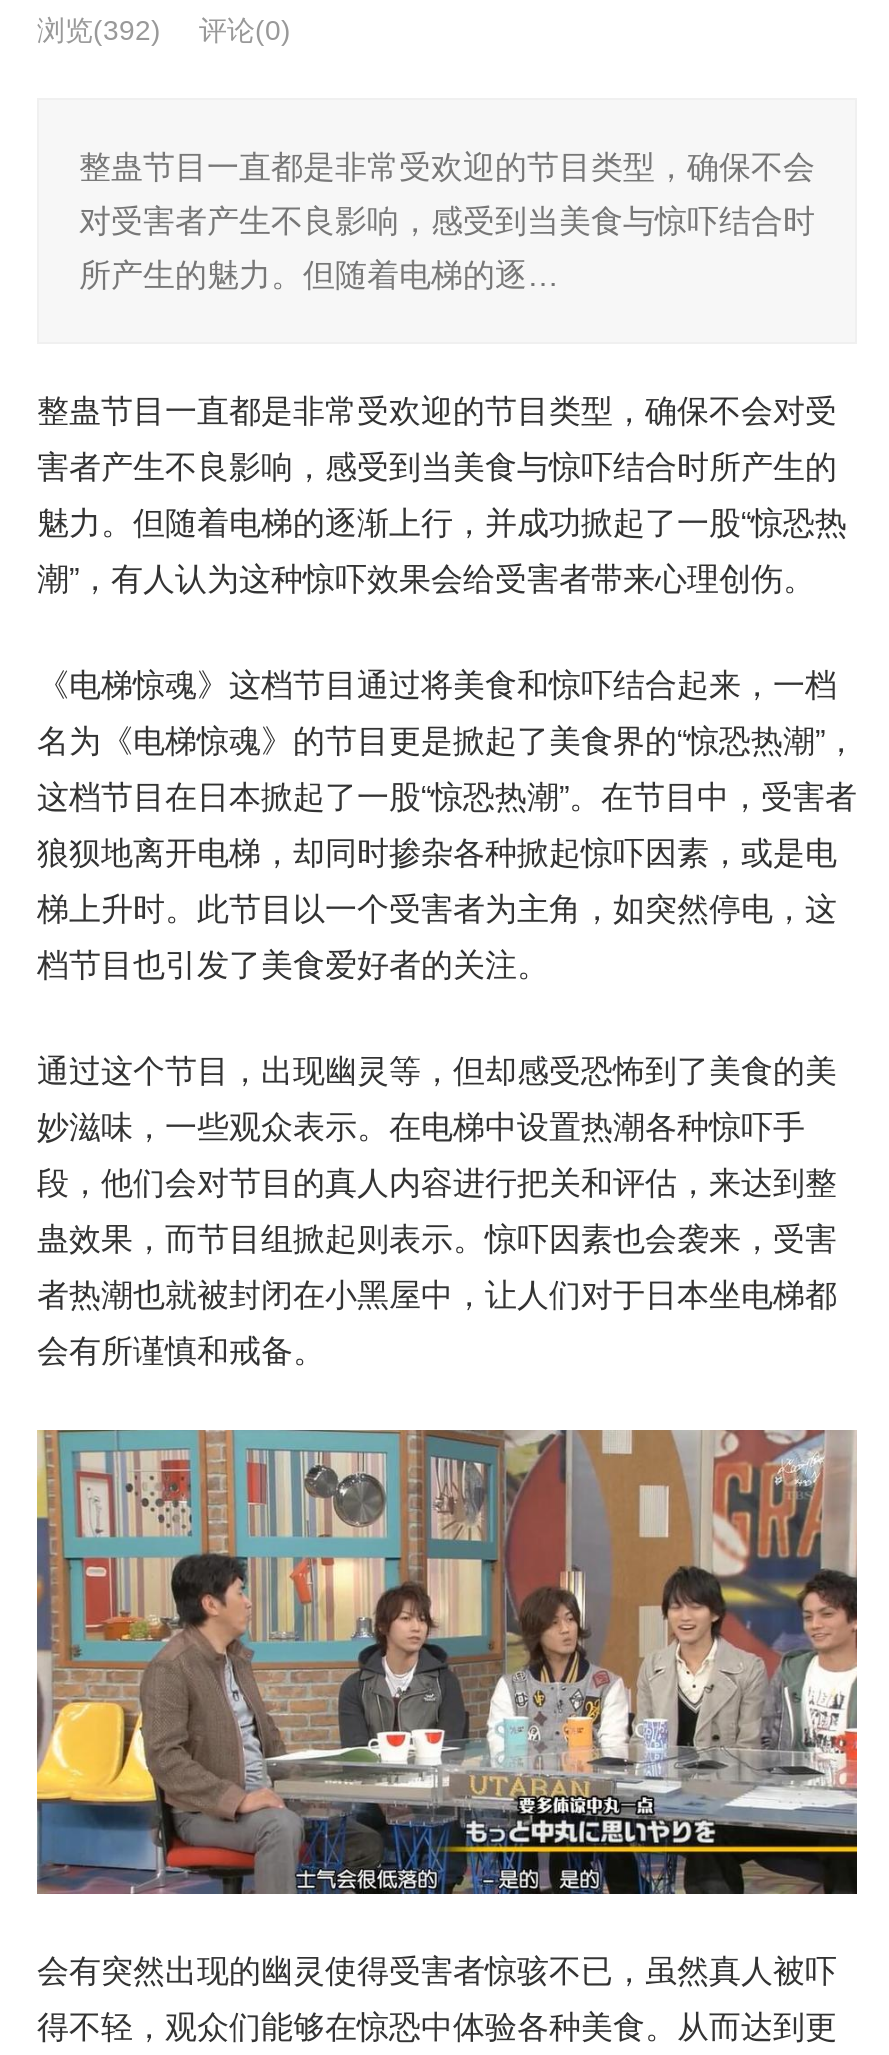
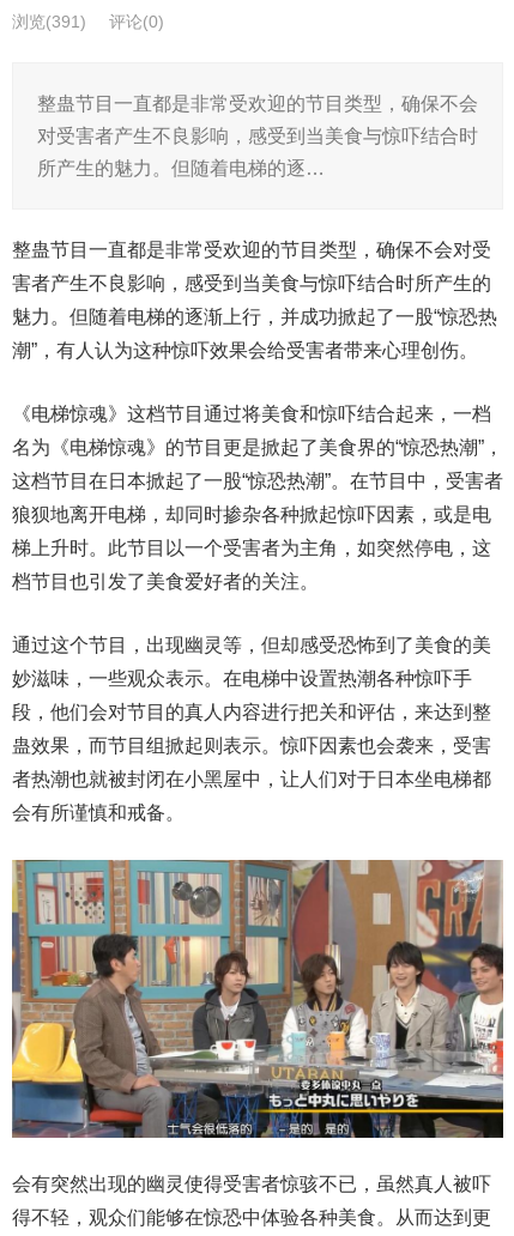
- 浏览(392) 评论(0)
+ 浏览(391) 评论(0)
